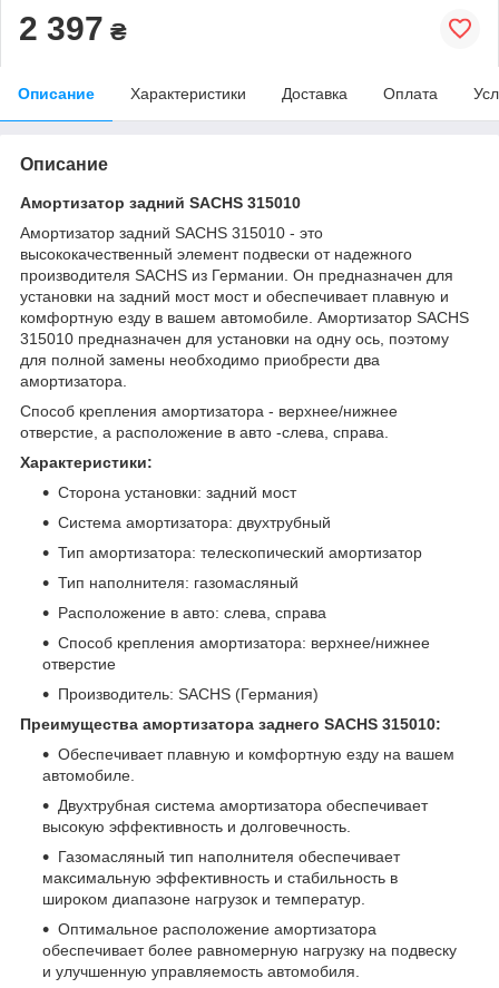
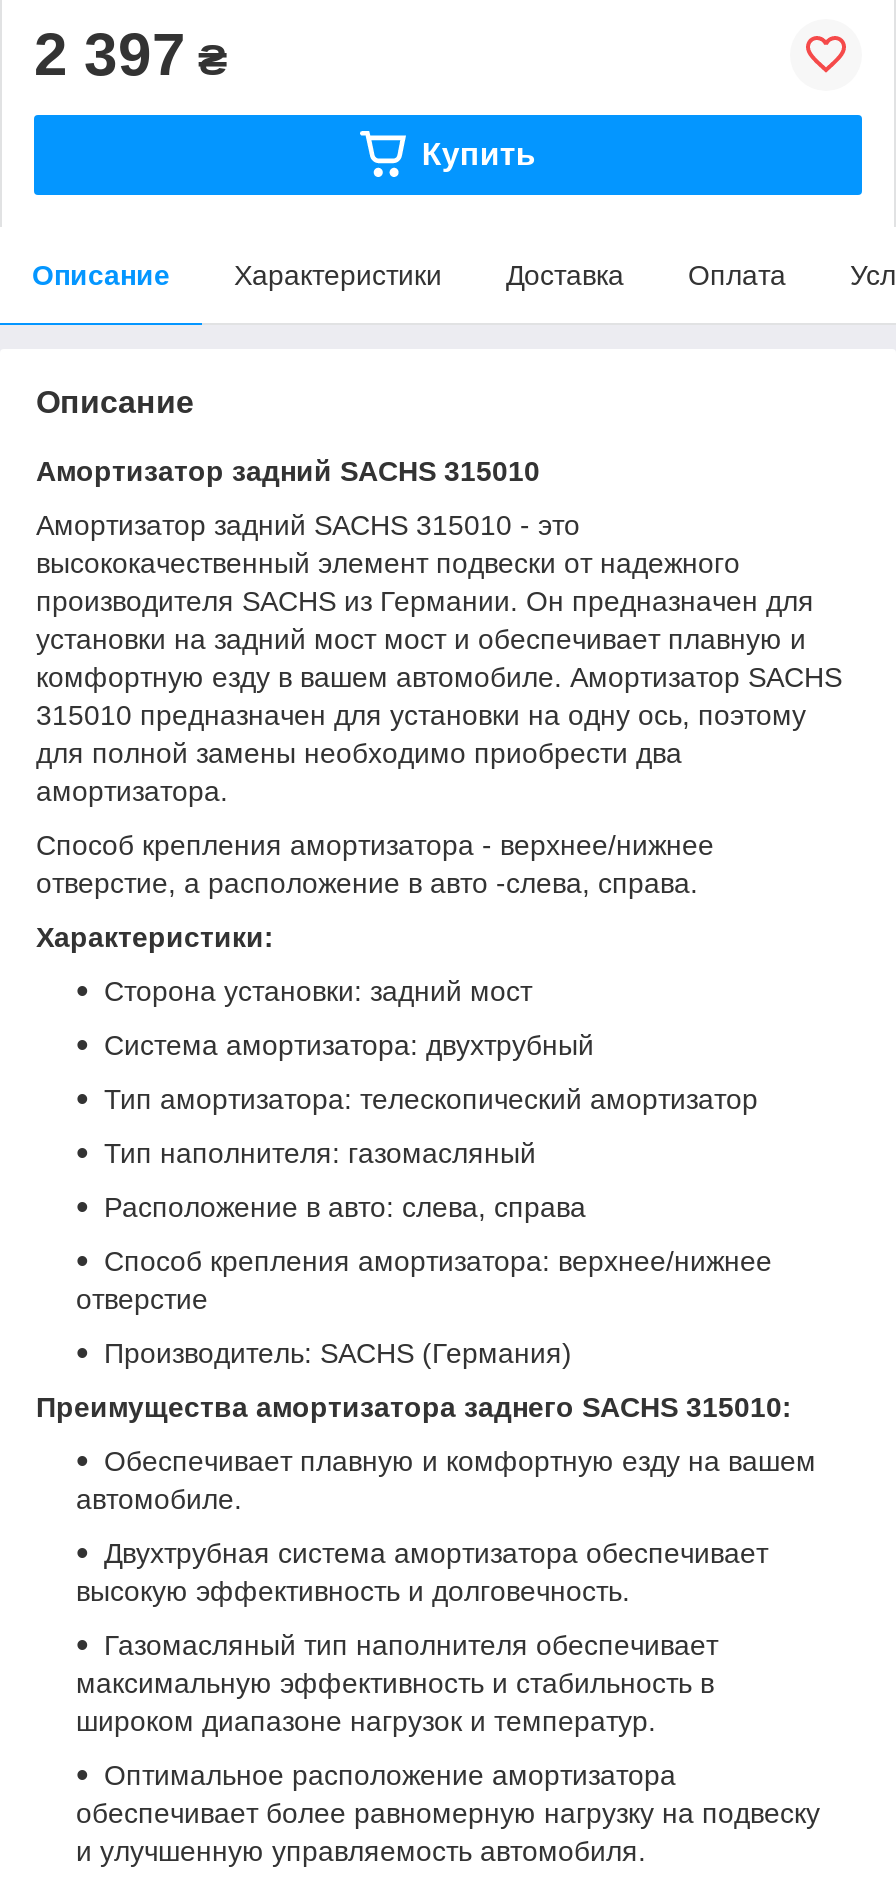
+ Купить
